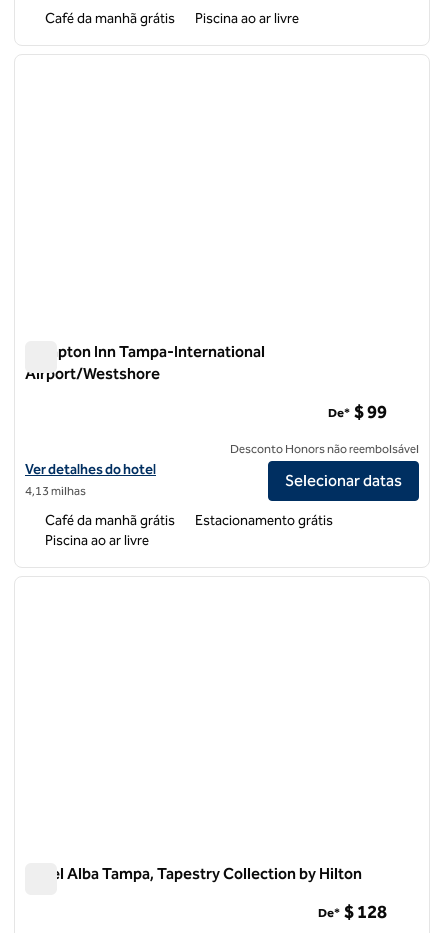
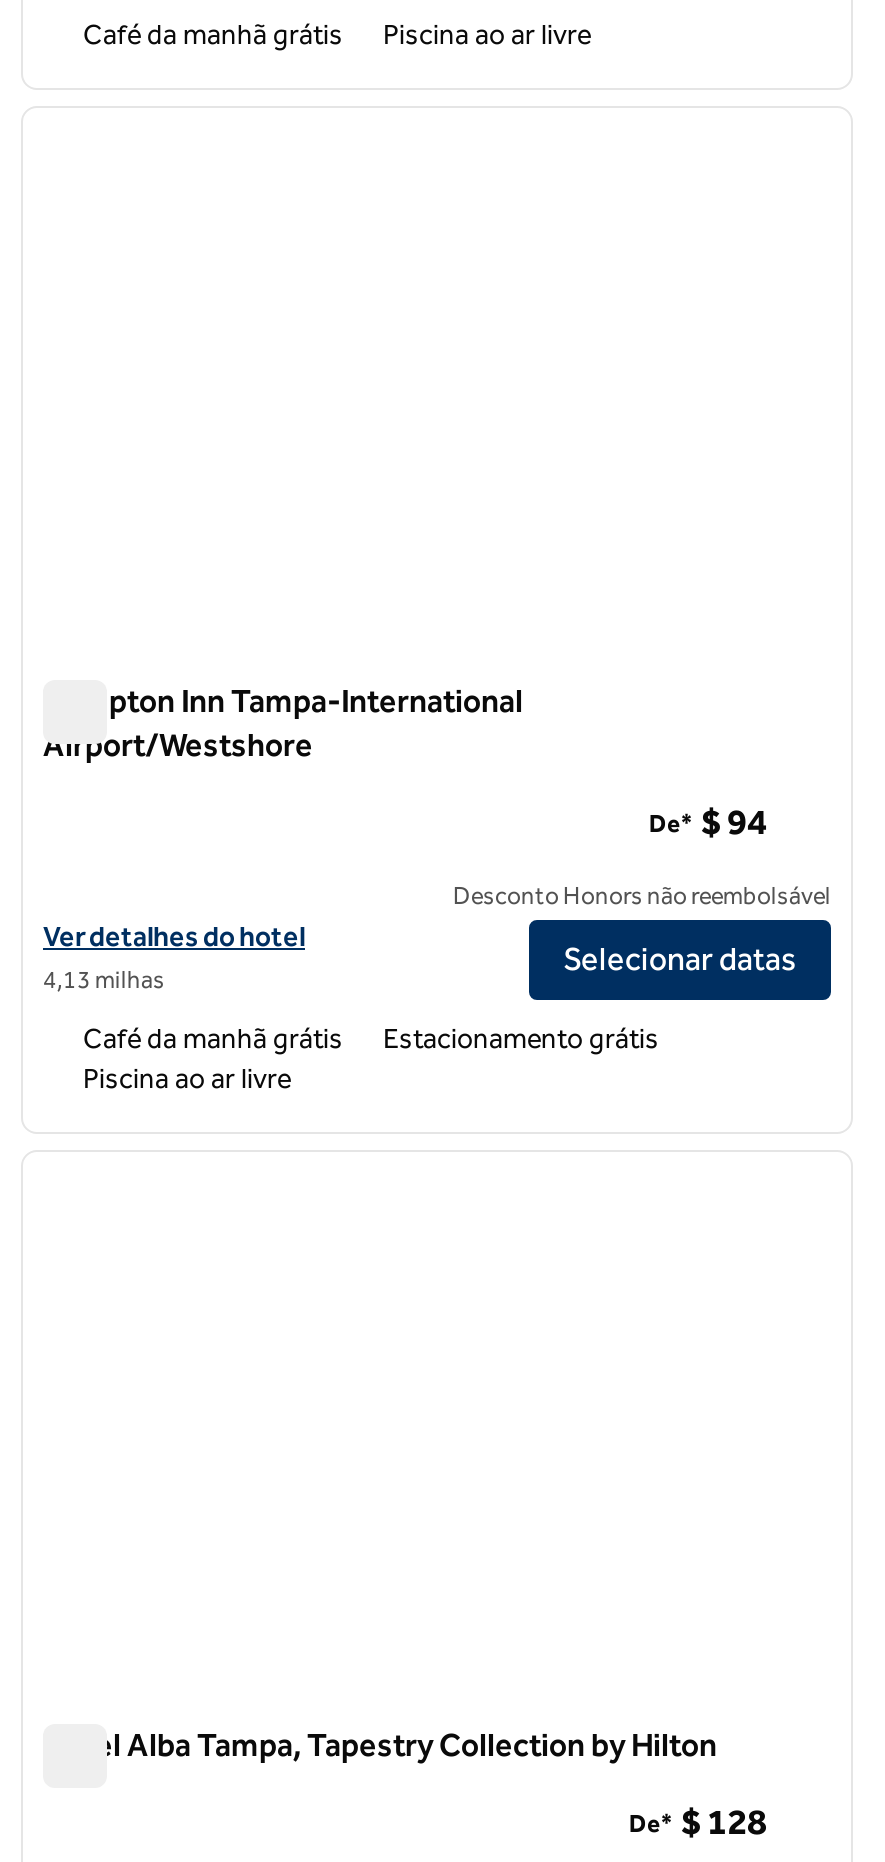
- De* $ 99
+ De* $ 94
